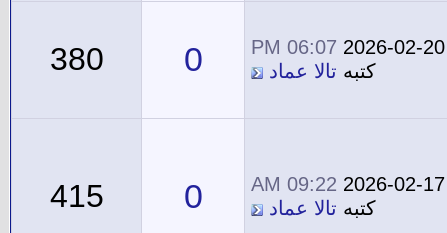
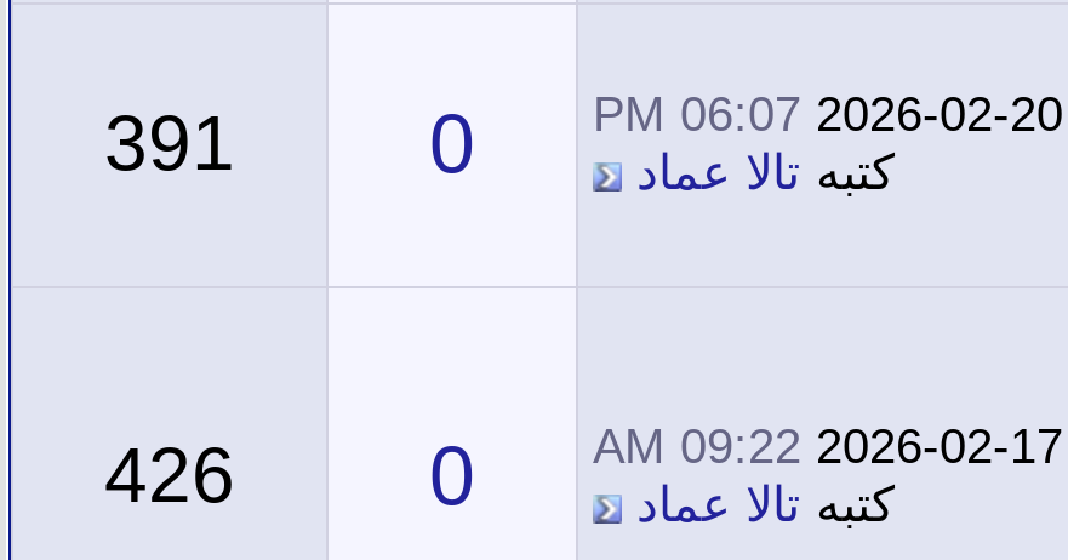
- 380
+ 391

- 415
+ 426
